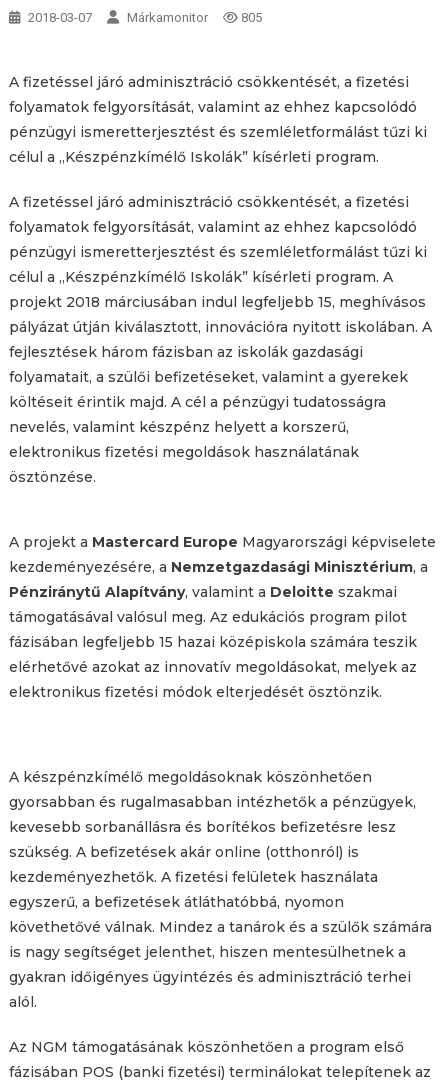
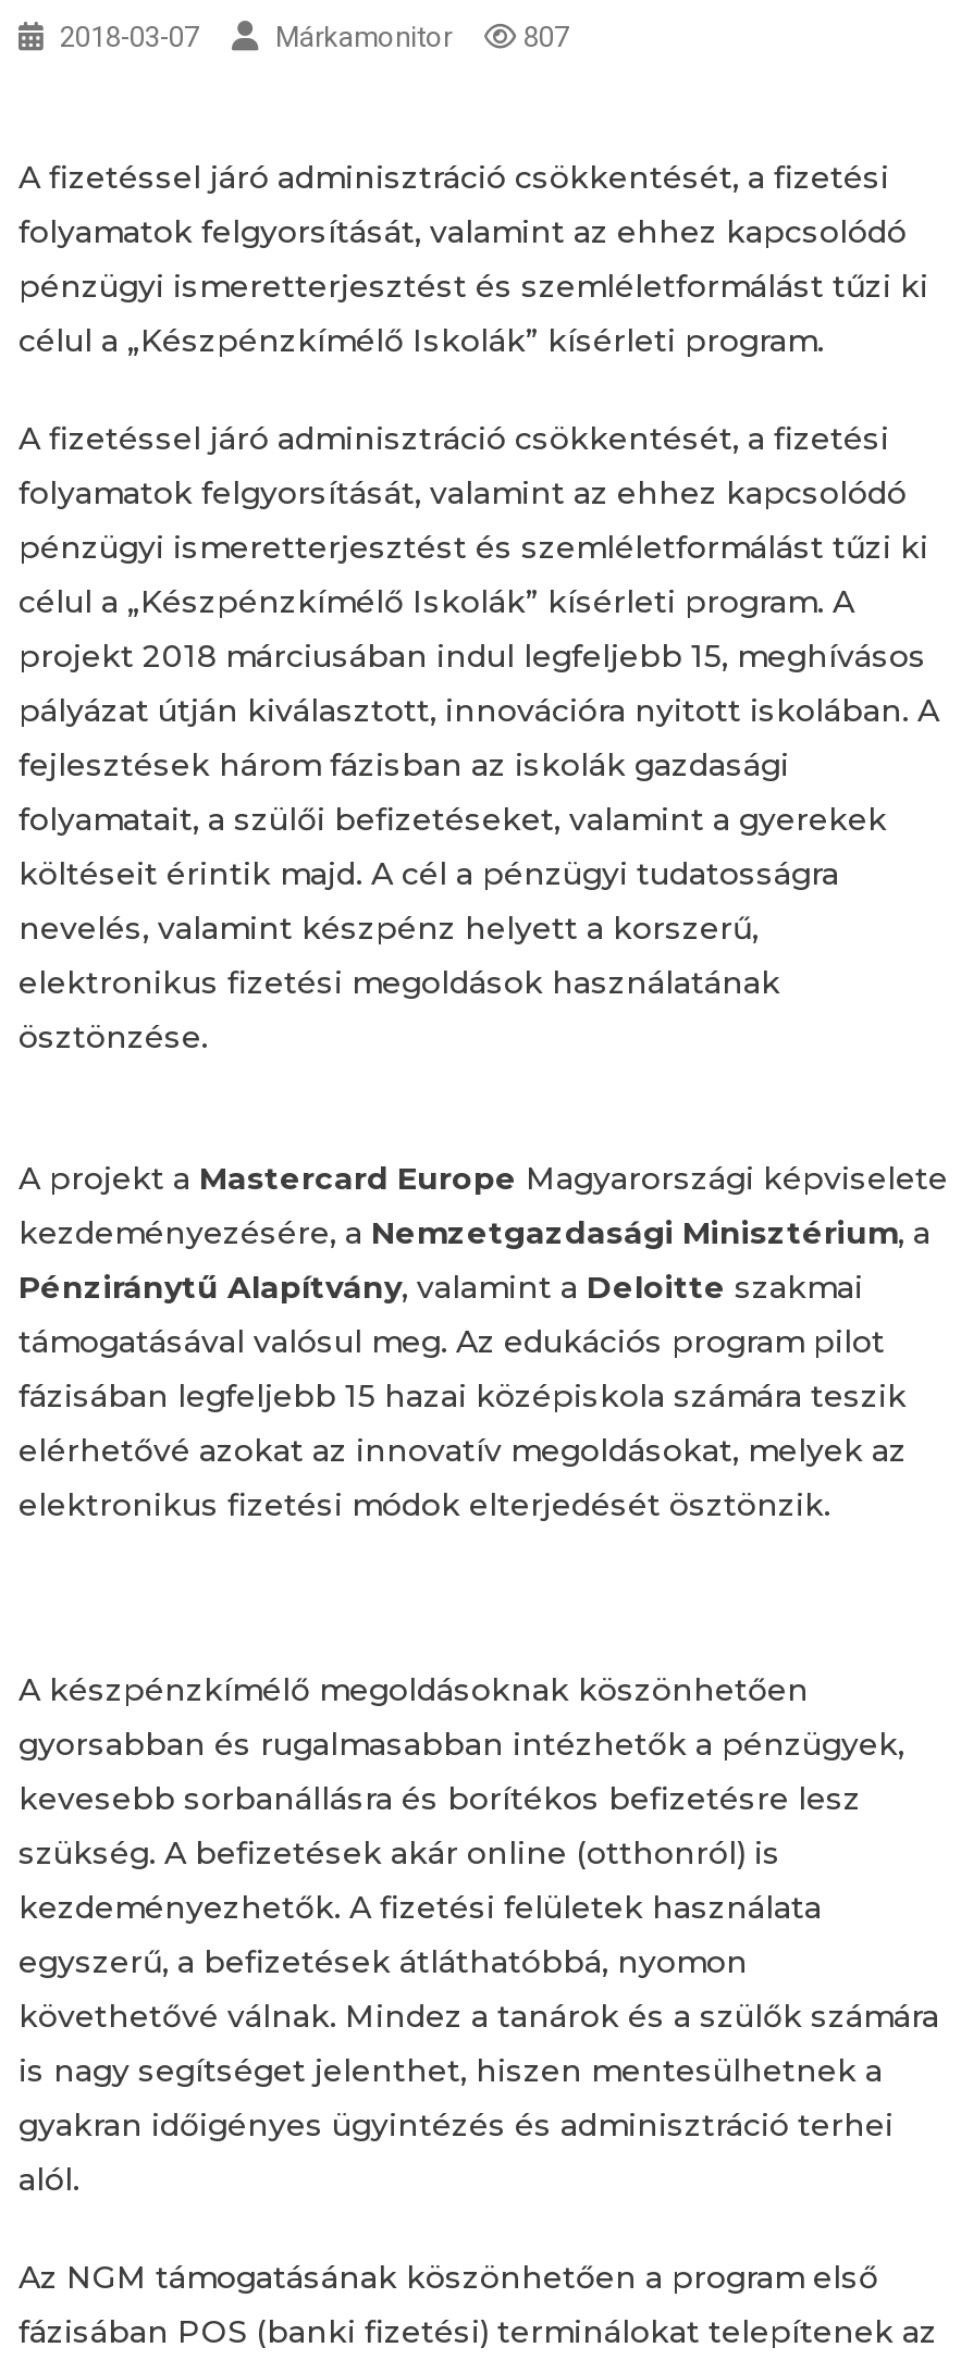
- 805
+ 807
